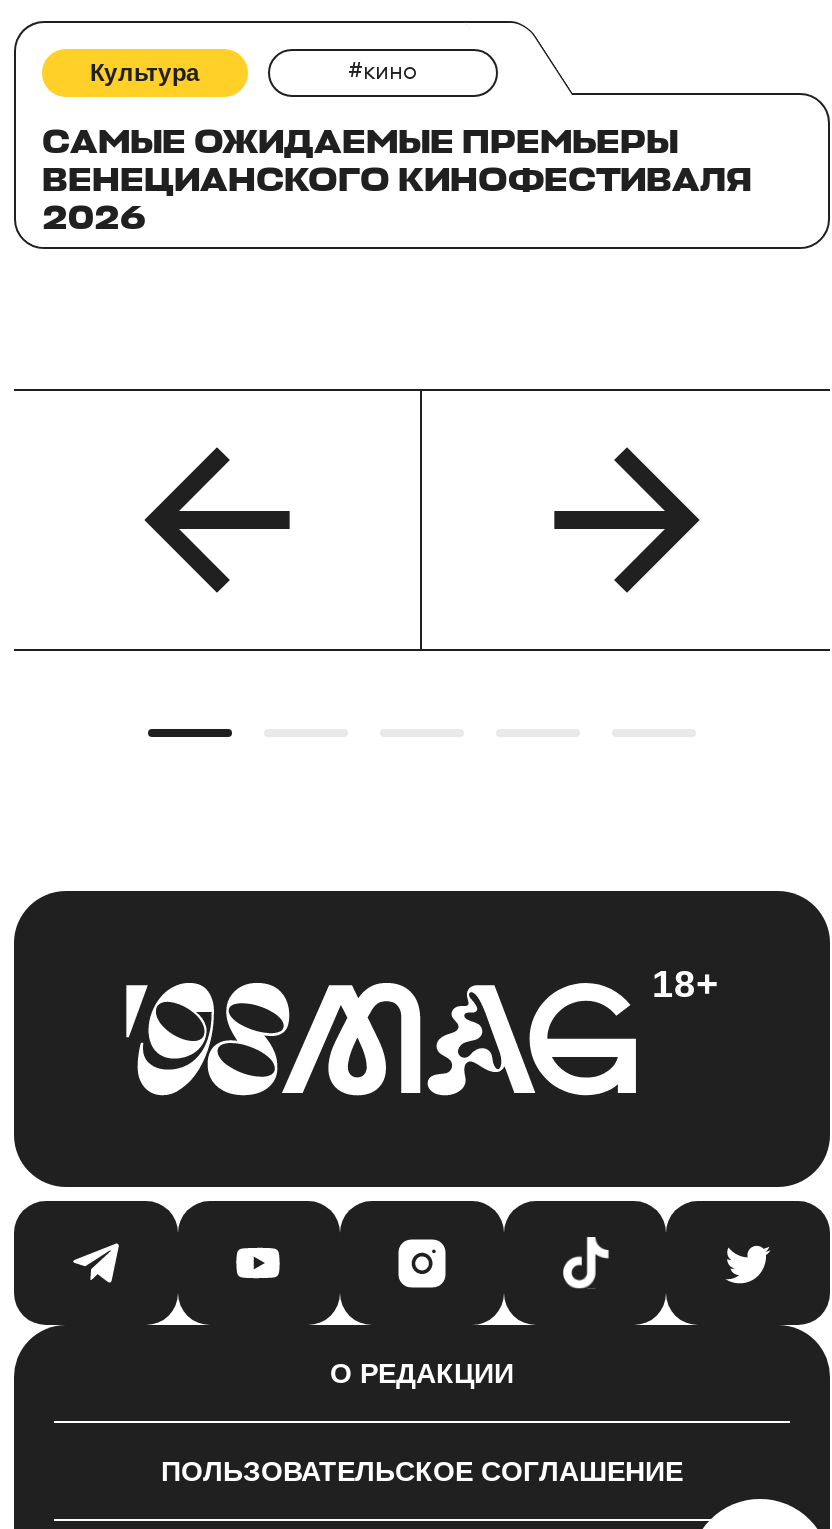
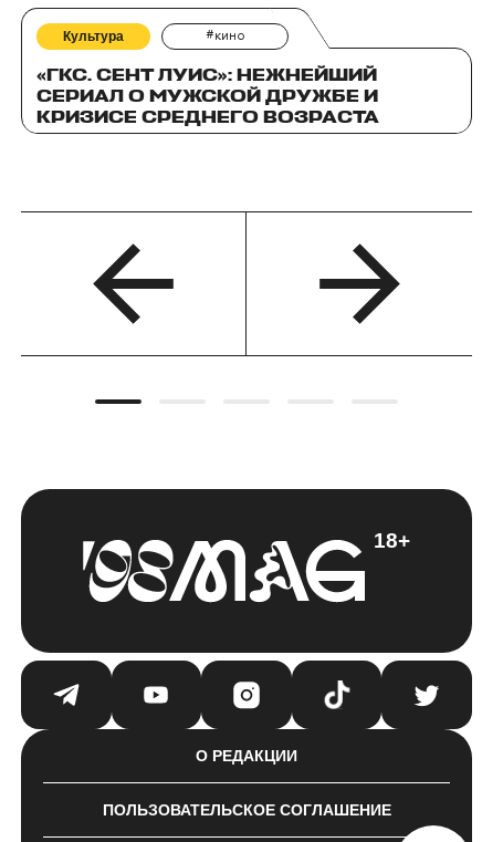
- САМЫЕ ОЖИДАЕМЫЕ ПРЕМЬЕРЫ
- ВЕНЕЦИАНСКОГО КИНОФЕСТИВАЛЯ
- 2026
+ «ГКС. СЕНТ ЛУИС»: НЕЖНЕЙШИЙ
+ СЕРИАЛ О МУЖСКОЙ ДРУЖБЕ И
+ КРИЗИСЕ СРЕДНЕГО ВОЗРАСТА
